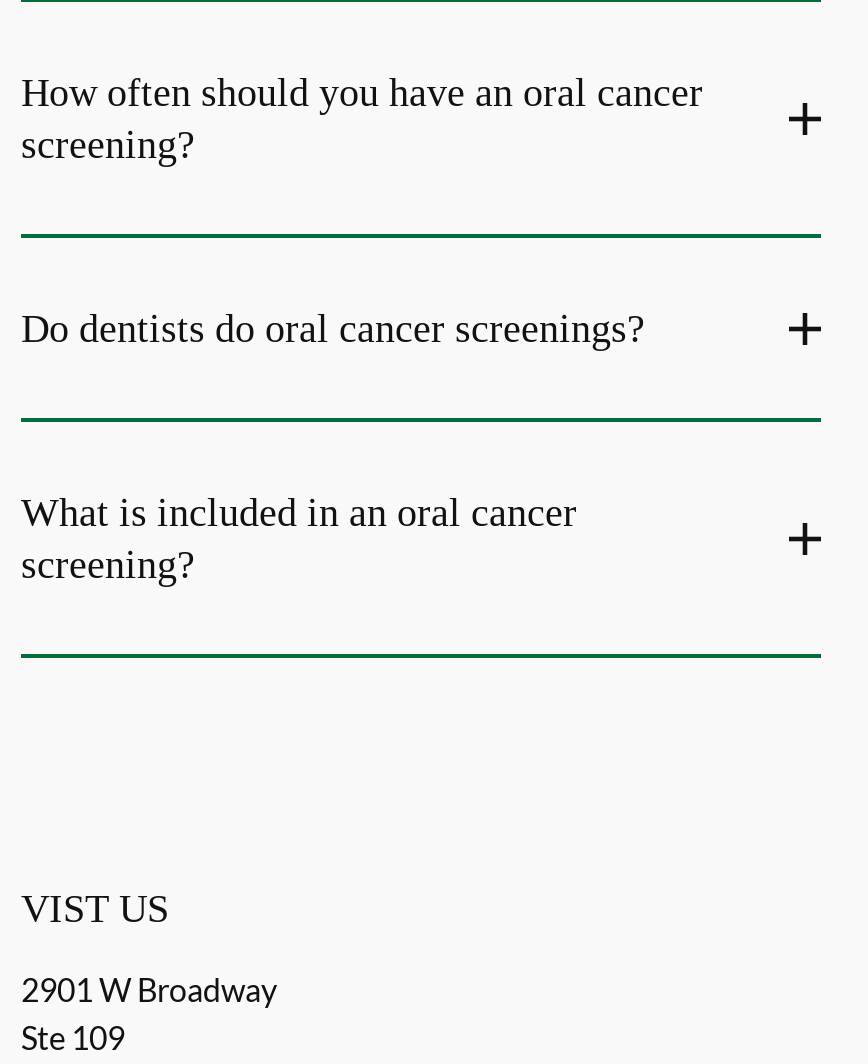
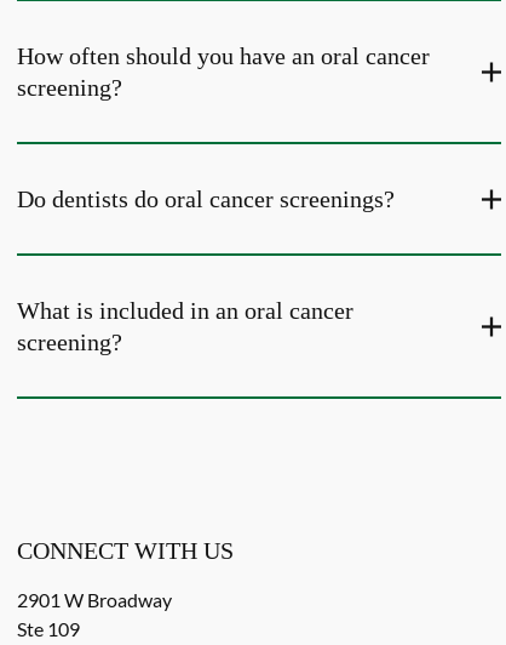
- VIST US
+ CONNECT WITH US
